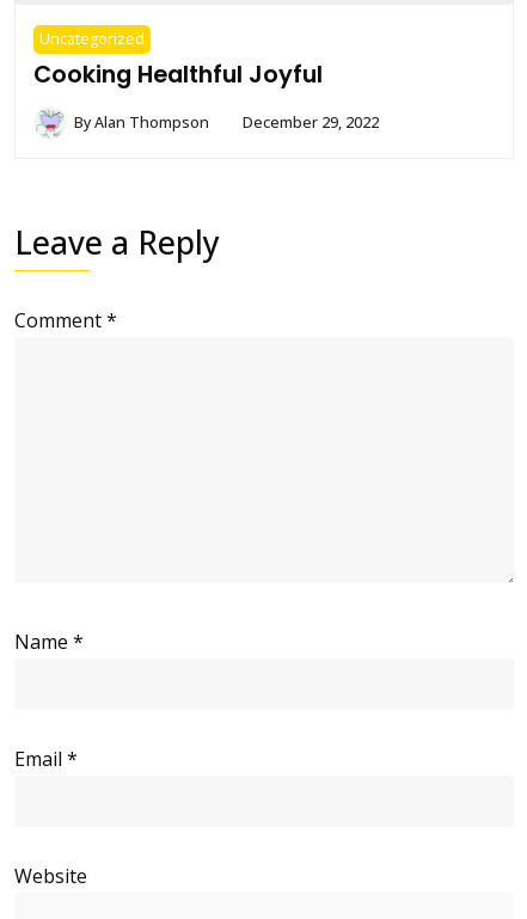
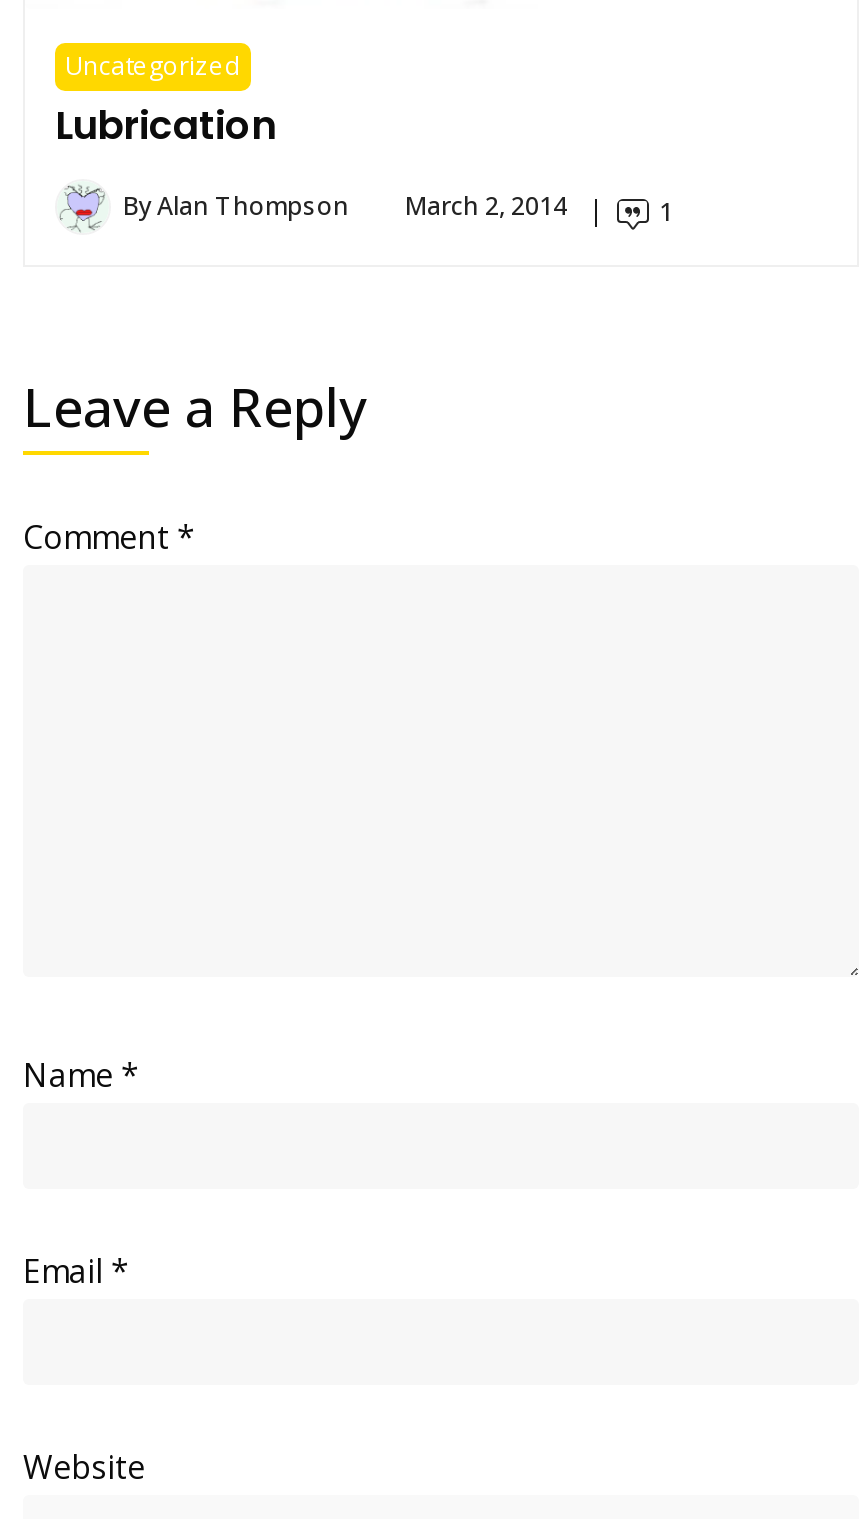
- Cooking Healthful Joyful
+ Lubrication

- December 29, 2022
+ March 2, 2014
+ 1
